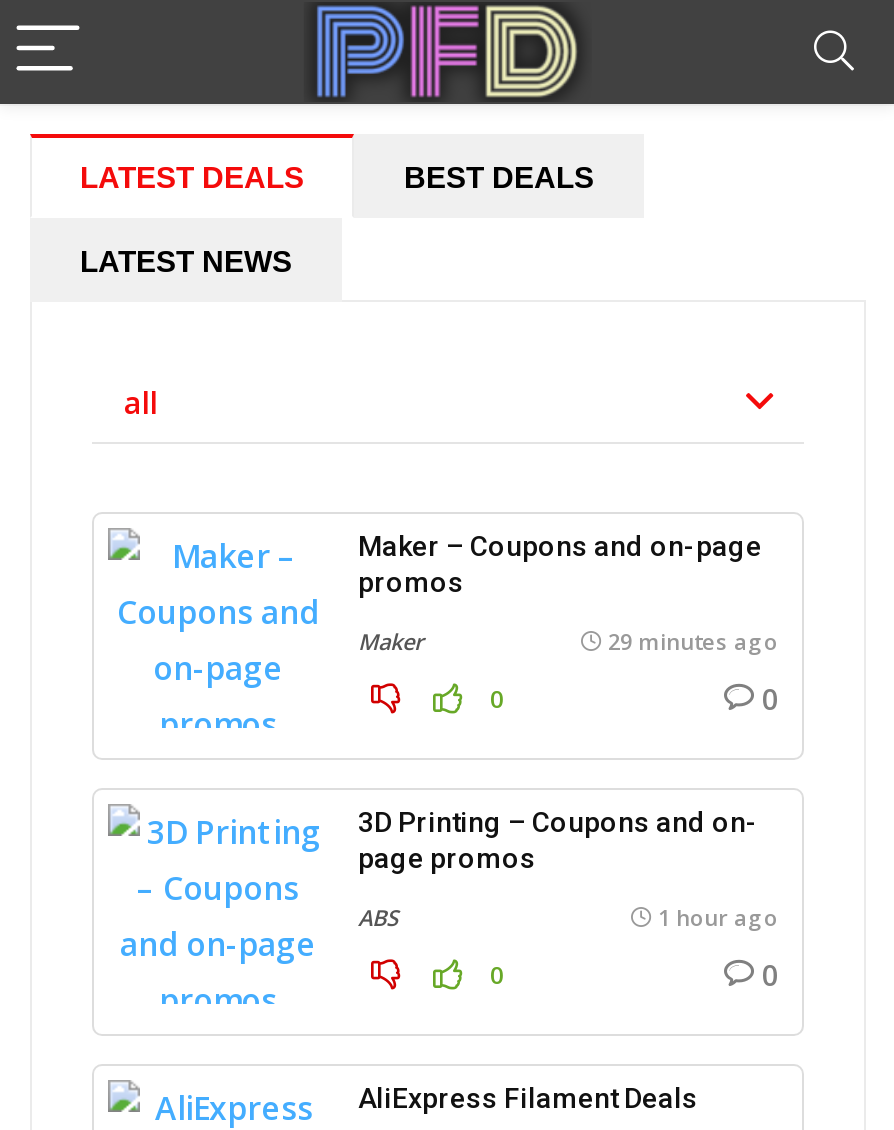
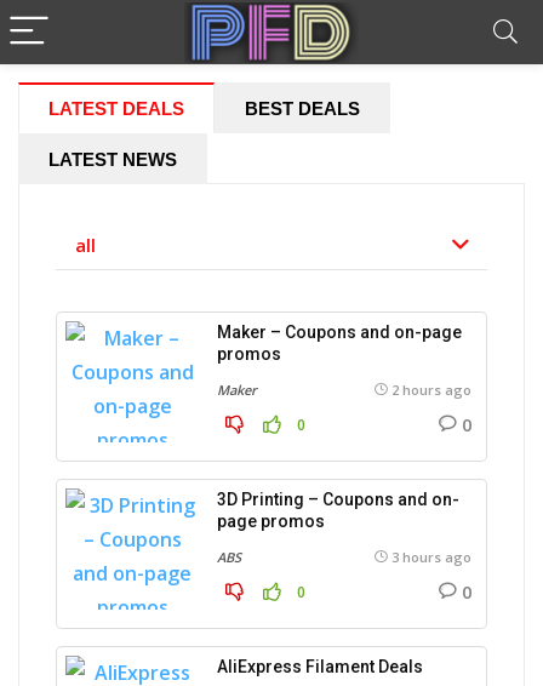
- 29 minutes ago
+ 2 hours ago

- 1 hour ago
+ 3 hours ago
